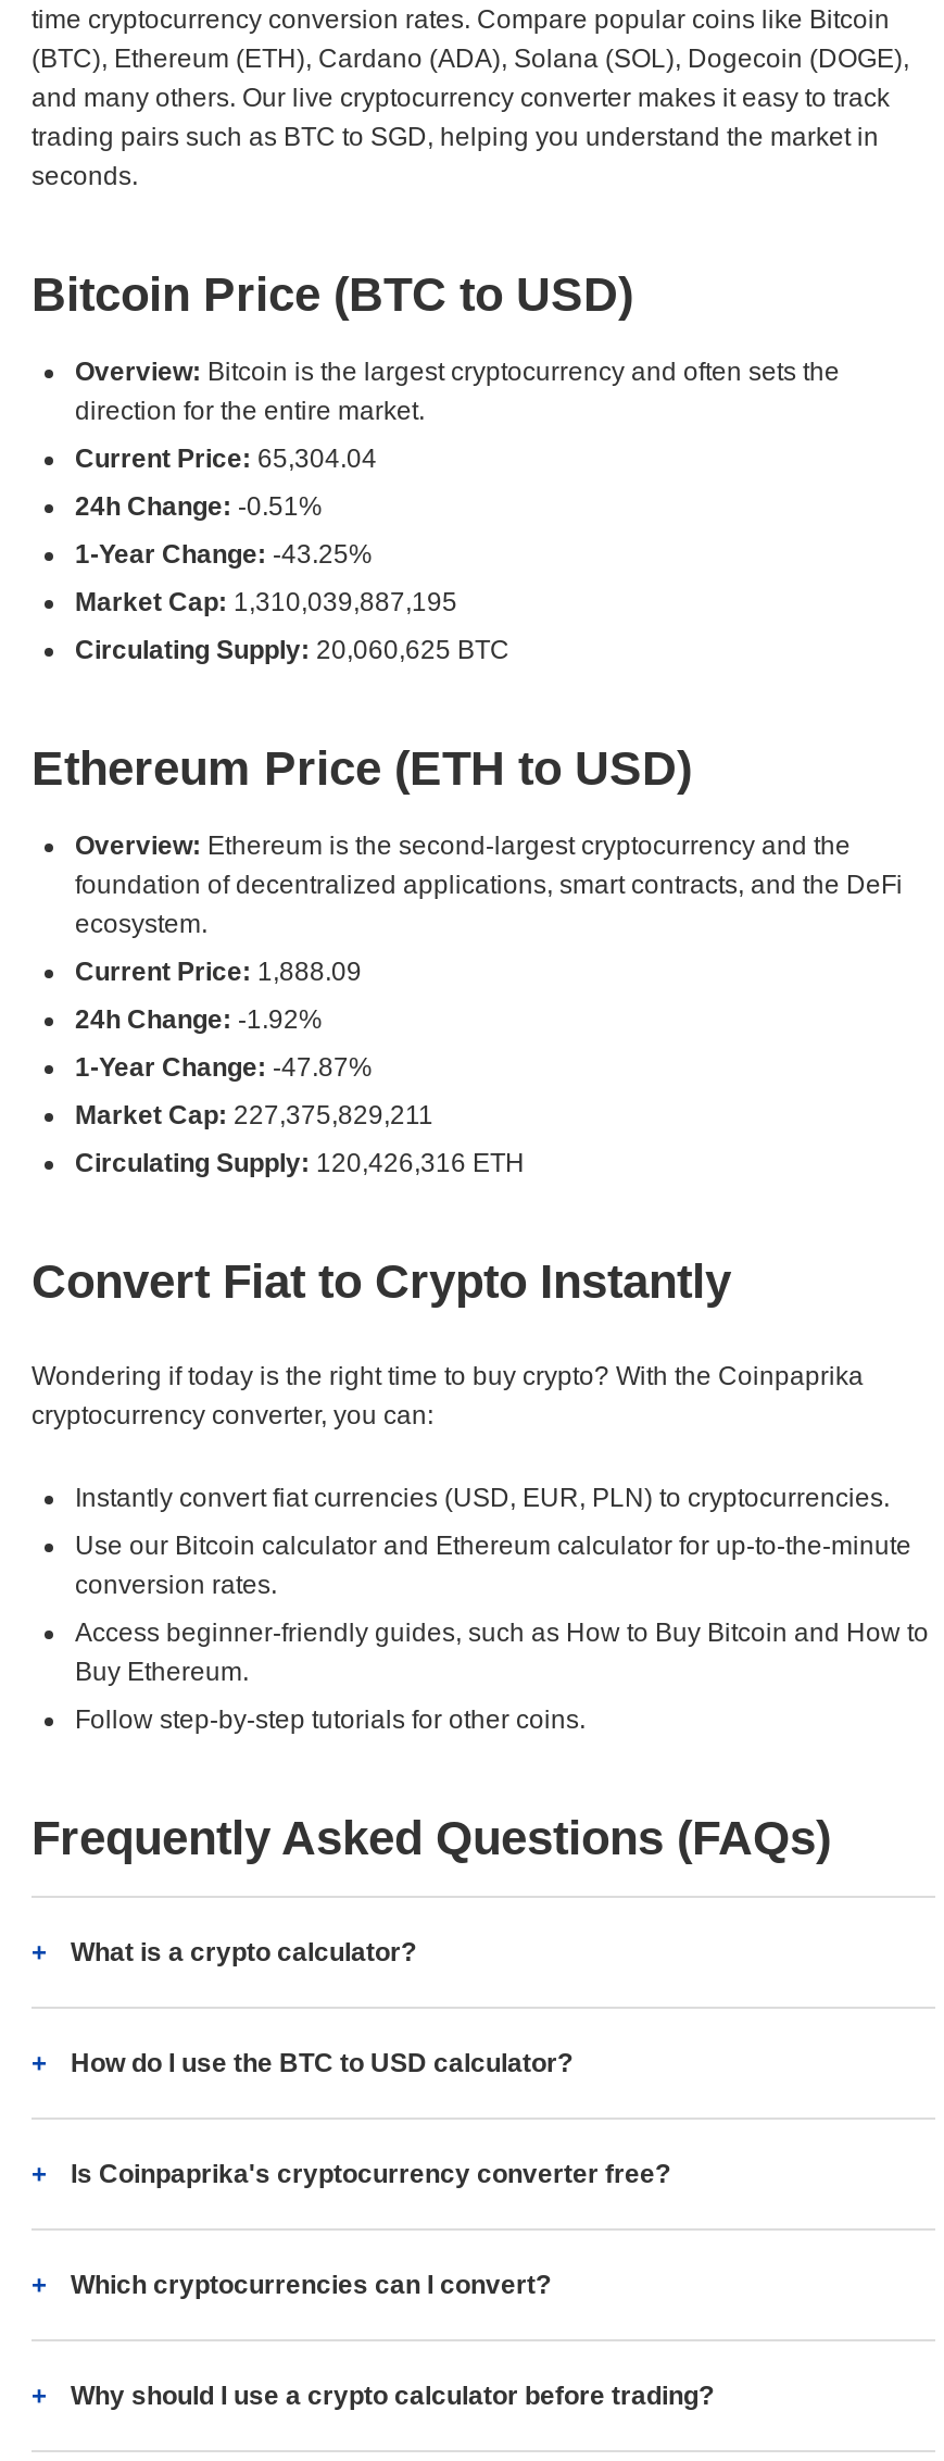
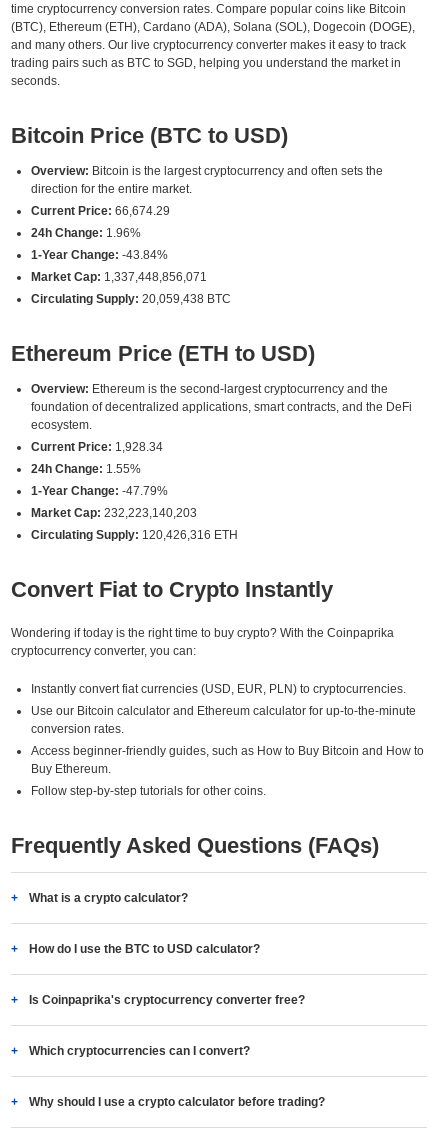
- Current Price: 65,304.04
+ Current Price: 66,674.29

- 24h Change: -0.51%
+ 24h Change: 1.96%

- 1-Year Change: -43.25%
+ 1-Year Change: -43.84%

- Market Cap: 1,310,039,887,195
+ Market Cap: 1,337,448,856,071

- Circulating Supply: 20,060,625 BTC
+ Circulating Supply: 20,059,438 BTC

- Current Price: 1,888.09
+ Current Price: 1,928.34

- 24h Change: -1.92%
+ 24h Change: 1.55%

- 1-Year Change: -47.87%
+ 1-Year Change: -47.79%

- Market Cap: 227,375,829,211
+ Market Cap: 232,223,140,203
